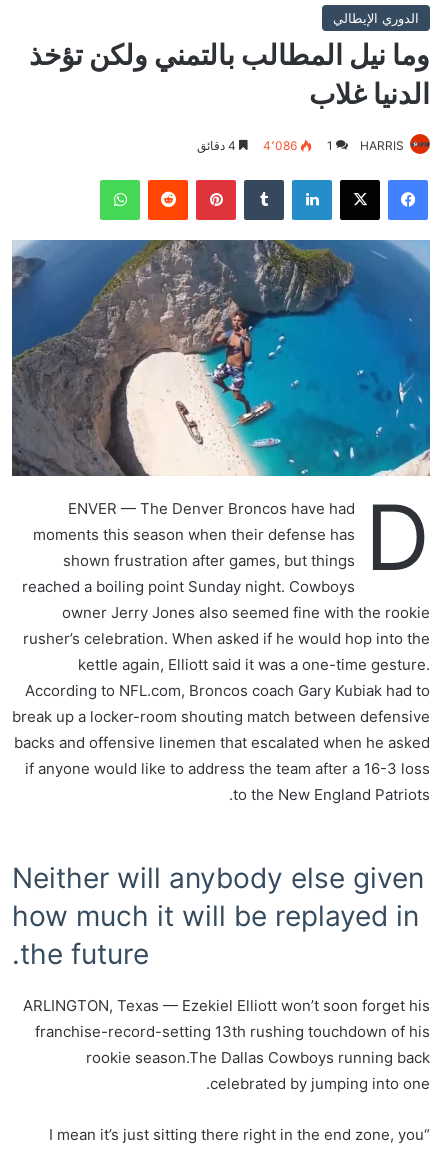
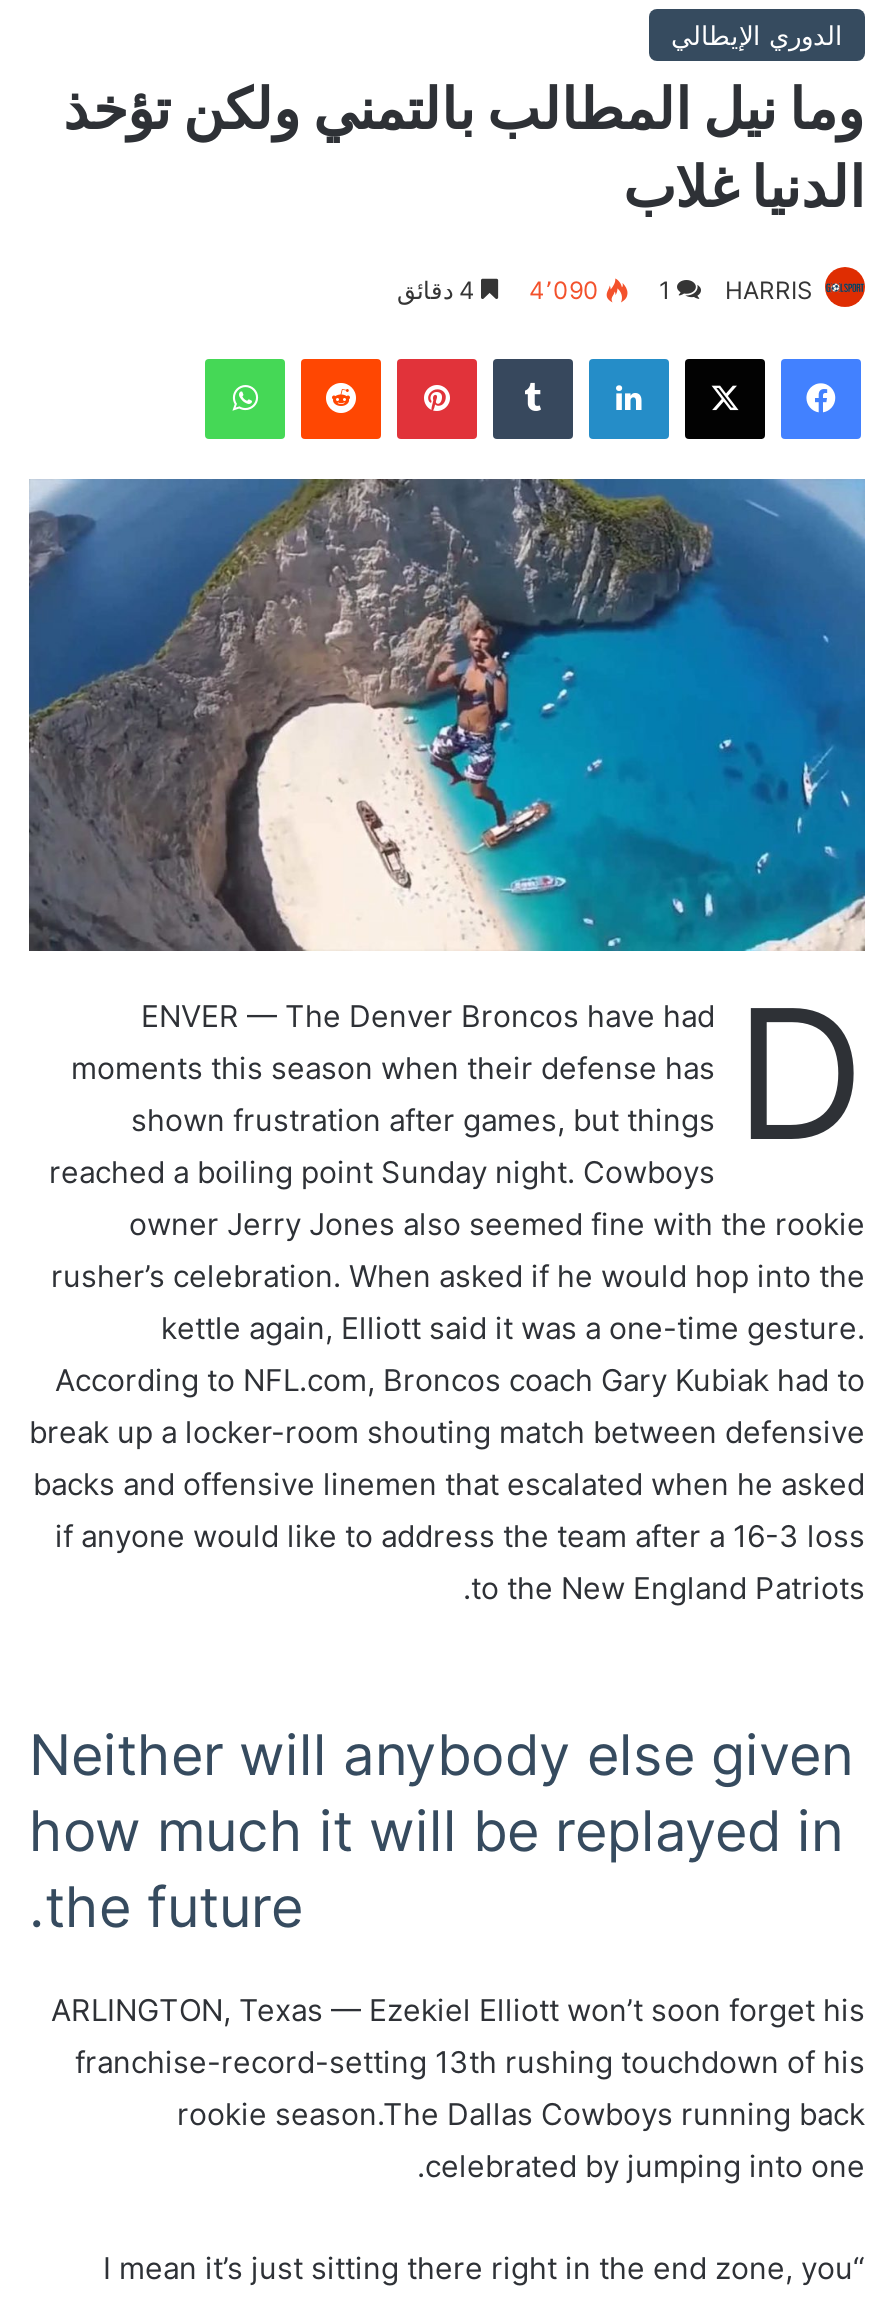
- 4٬086
+ 4٬090
